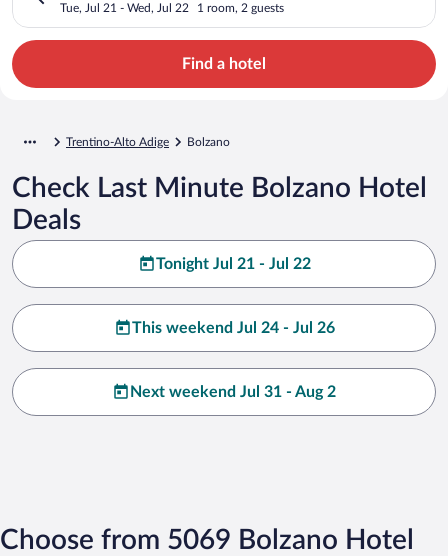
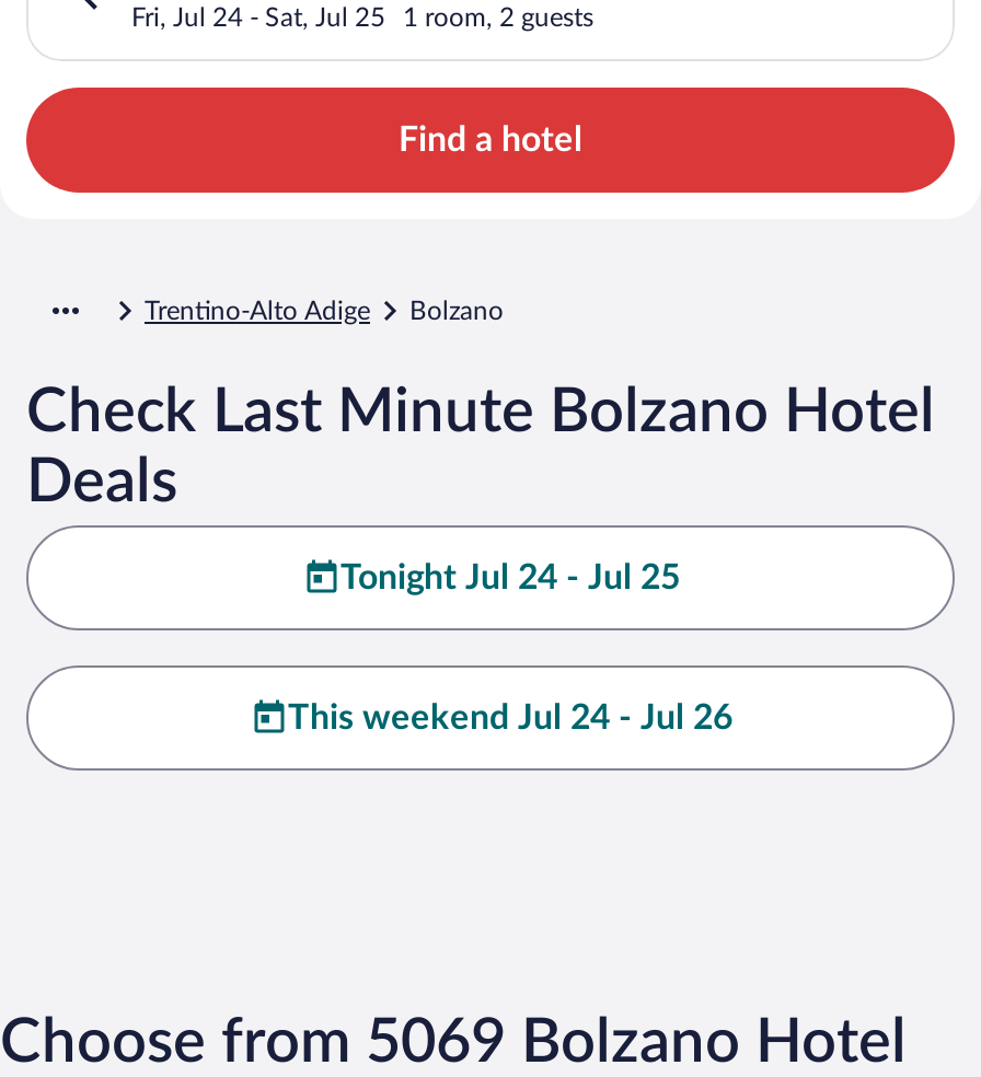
- Tue, Jul 21 - Wed, Jul 22
+ Fri, Jul 24 - Sat, Jul 25

- Tonight Jul 21 - Jul 22
+ Tonight Jul 24 - Jul 25

- Next weekend Jul 31 - Aug 2
